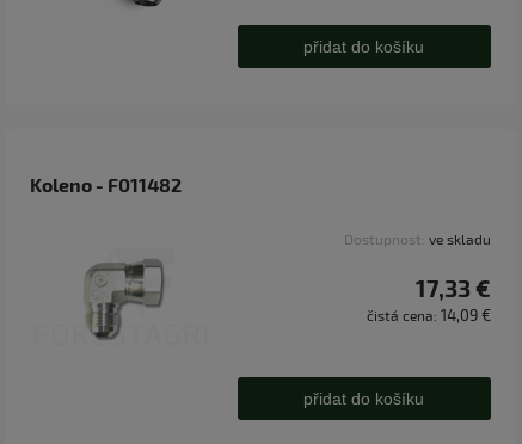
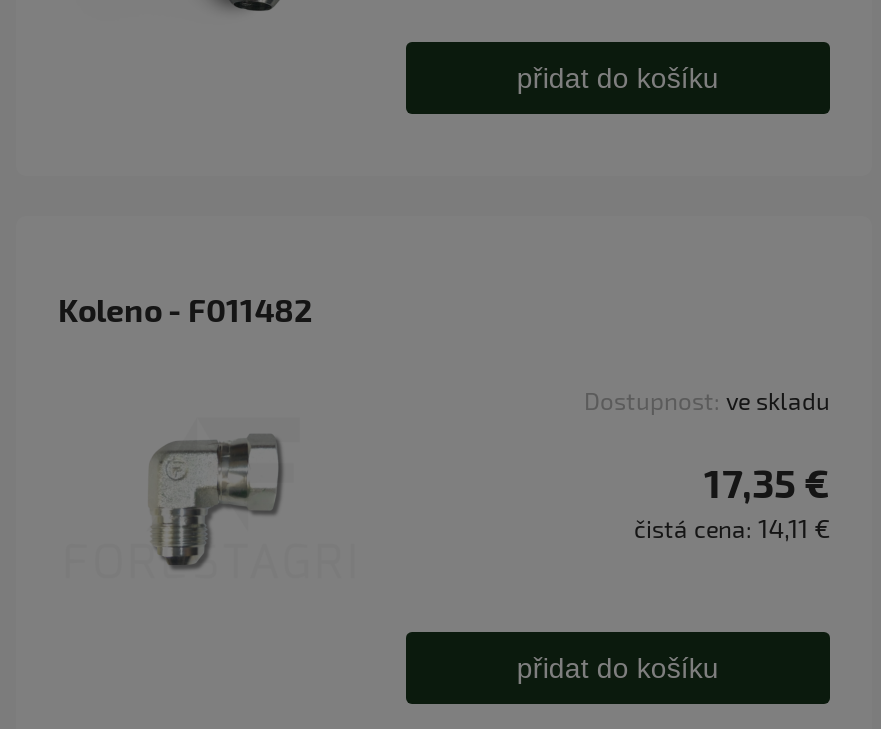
- 17,33 €
+ 17,35 €

- čistá cena: 14,09 €
+ čistá cena: 14,11 €
